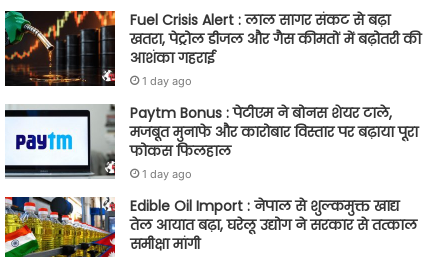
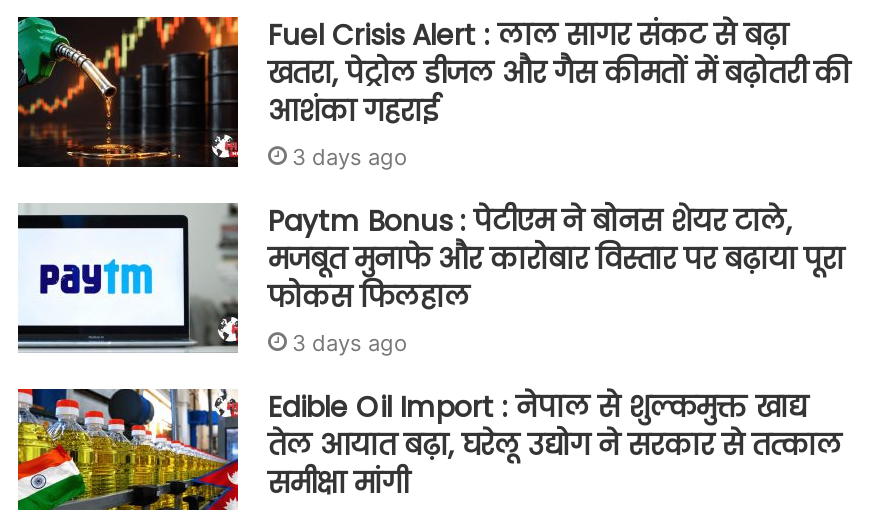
- 1 day ago
+ 3 days ago

- 1 day ago
+ 3 days ago
